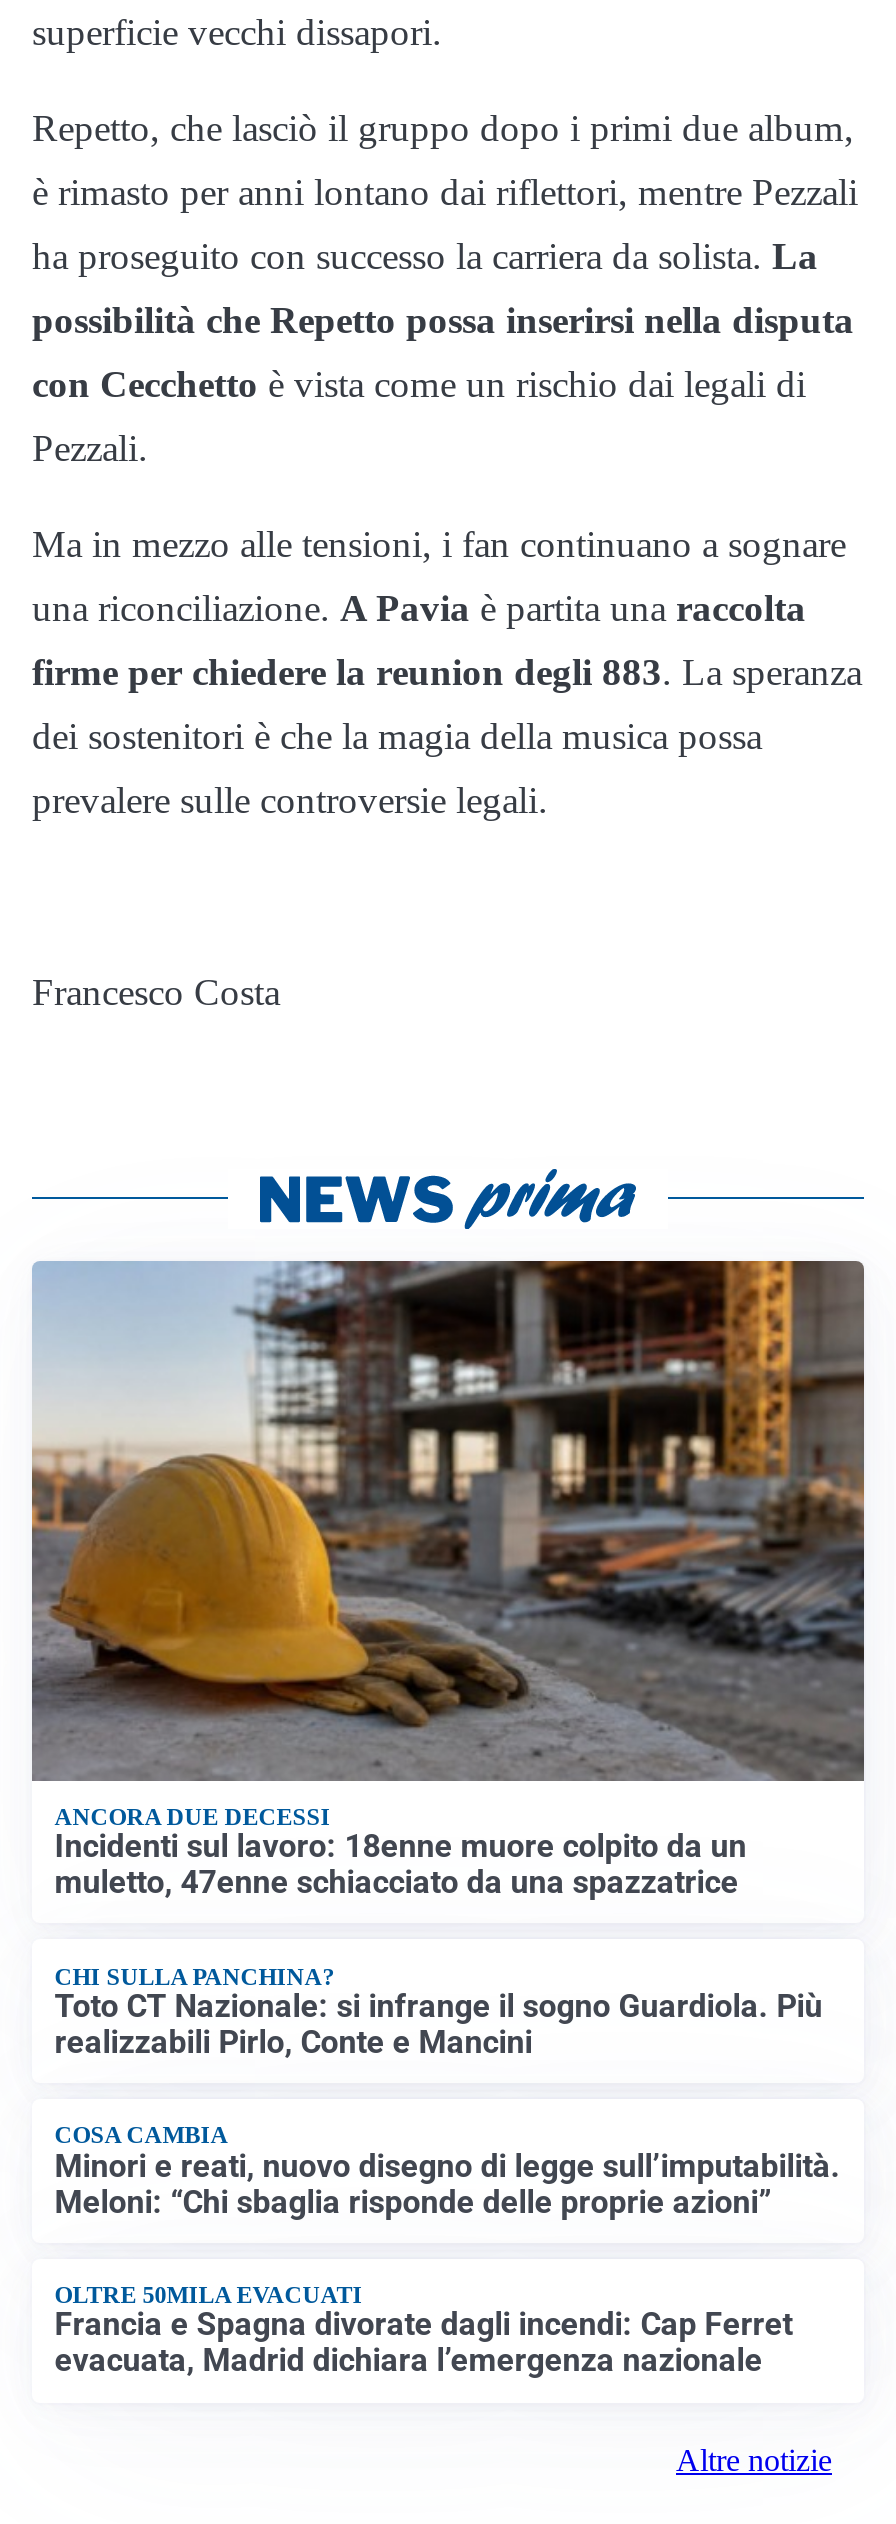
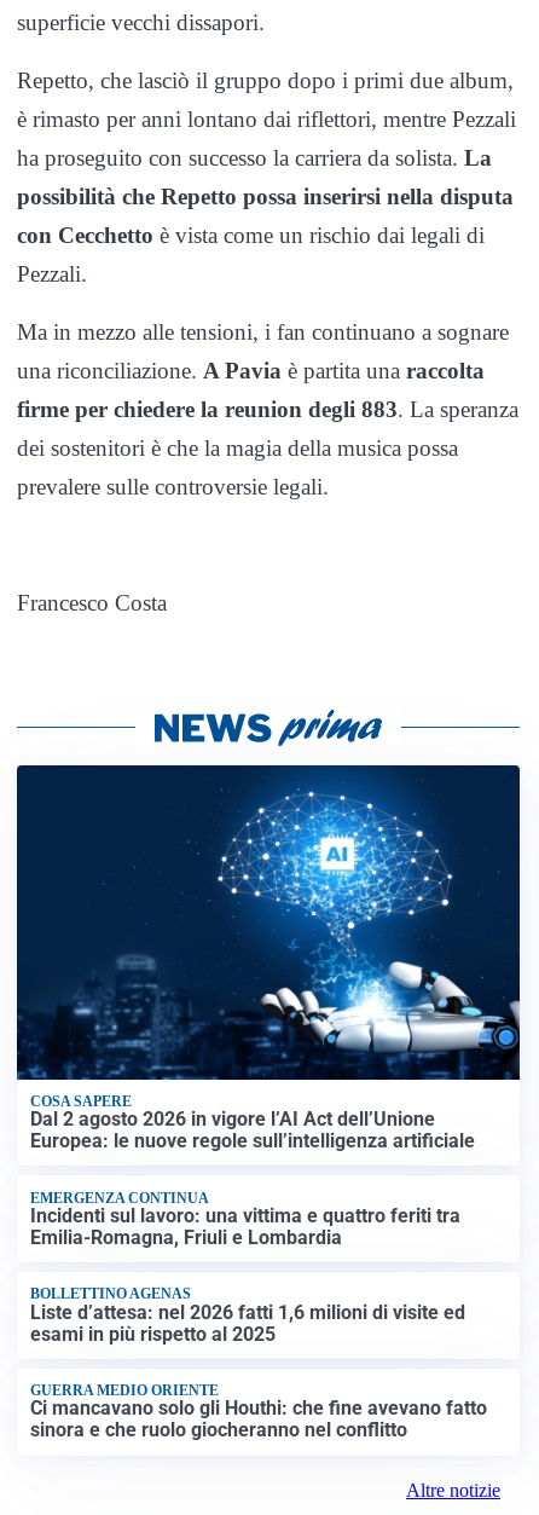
- [image]
- ANCORA DUE DECESSI
- Incidenti sul lavoro: 18enne muore colpito da un
- muletto, 47enne schiacciato da una spazzatrice
+ [image]
+ COSA SAPERE
+ Dal 2 agosto 2026 in vigore l’AI Act dell’Unione
+ Europea: le nuove regole sull’intelligenza artificiale

- CHI SULLA PANCHINA?
- Toto CT Nazionale: si infrange il sogno Guardiola. Più
- realizzabili Pirlo, Conte e Mancini
+ EMERGENZA CONTINUA
+ Incidenti sul lavoro: una vittima e quattro feriti tra
+ Emilia-Romagna, Friuli e Lombardia

- COSA CAMBIA
- Minori e reati, nuovo disegno di legge sull’imputabilità.
- Meloni: “Chi sbaglia risponde delle proprie azioni”
+ BOLLETTINO AGENAS
+ Liste d’attesa: nel 2026 fatti 1,6 milioni di visite ed
+ esami in più rispetto al 2025

- OLTRE 50MILA EVACUATI
- Francia e Spagna divorate dagli incendi: Cap Ferret
- evacuata, Madrid dichiara l’emergenza nazionale
+ GUERRA MEDIO ORIENTE
+ Ci mancavano solo gli Houthi: che fine avevano fatto
+ sinora e che ruolo giocheranno nel conflitto
